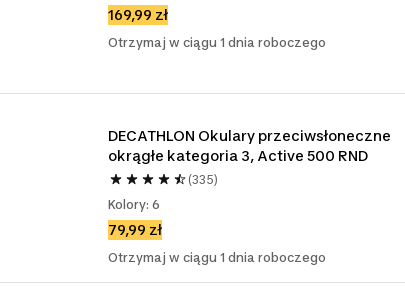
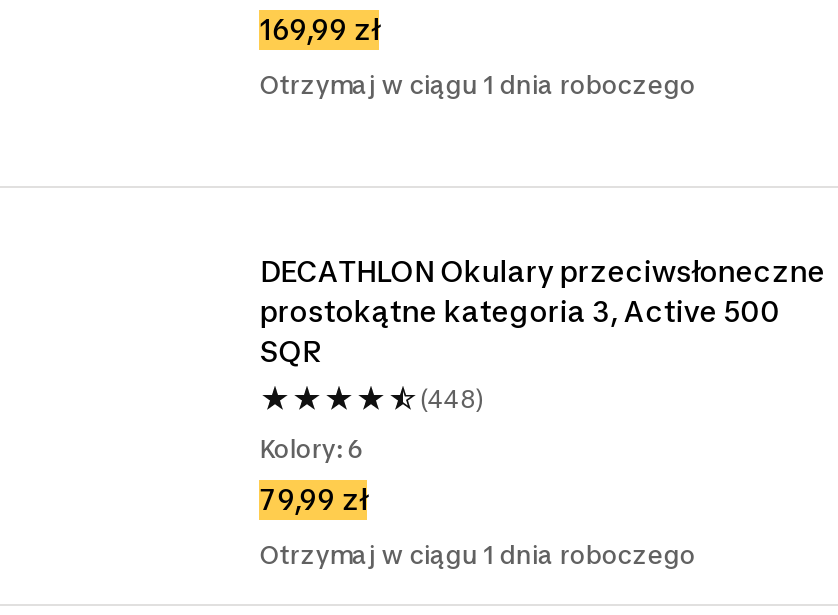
- okrągłe kategoria 3, Active 500 RND
+ prostokątne kategoria 3, Active 500
+ SQR

- (335)
+ (448)
